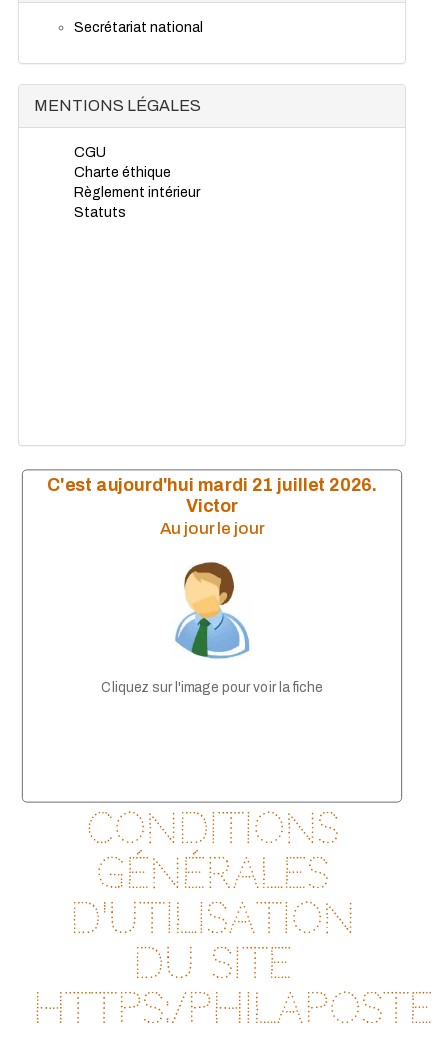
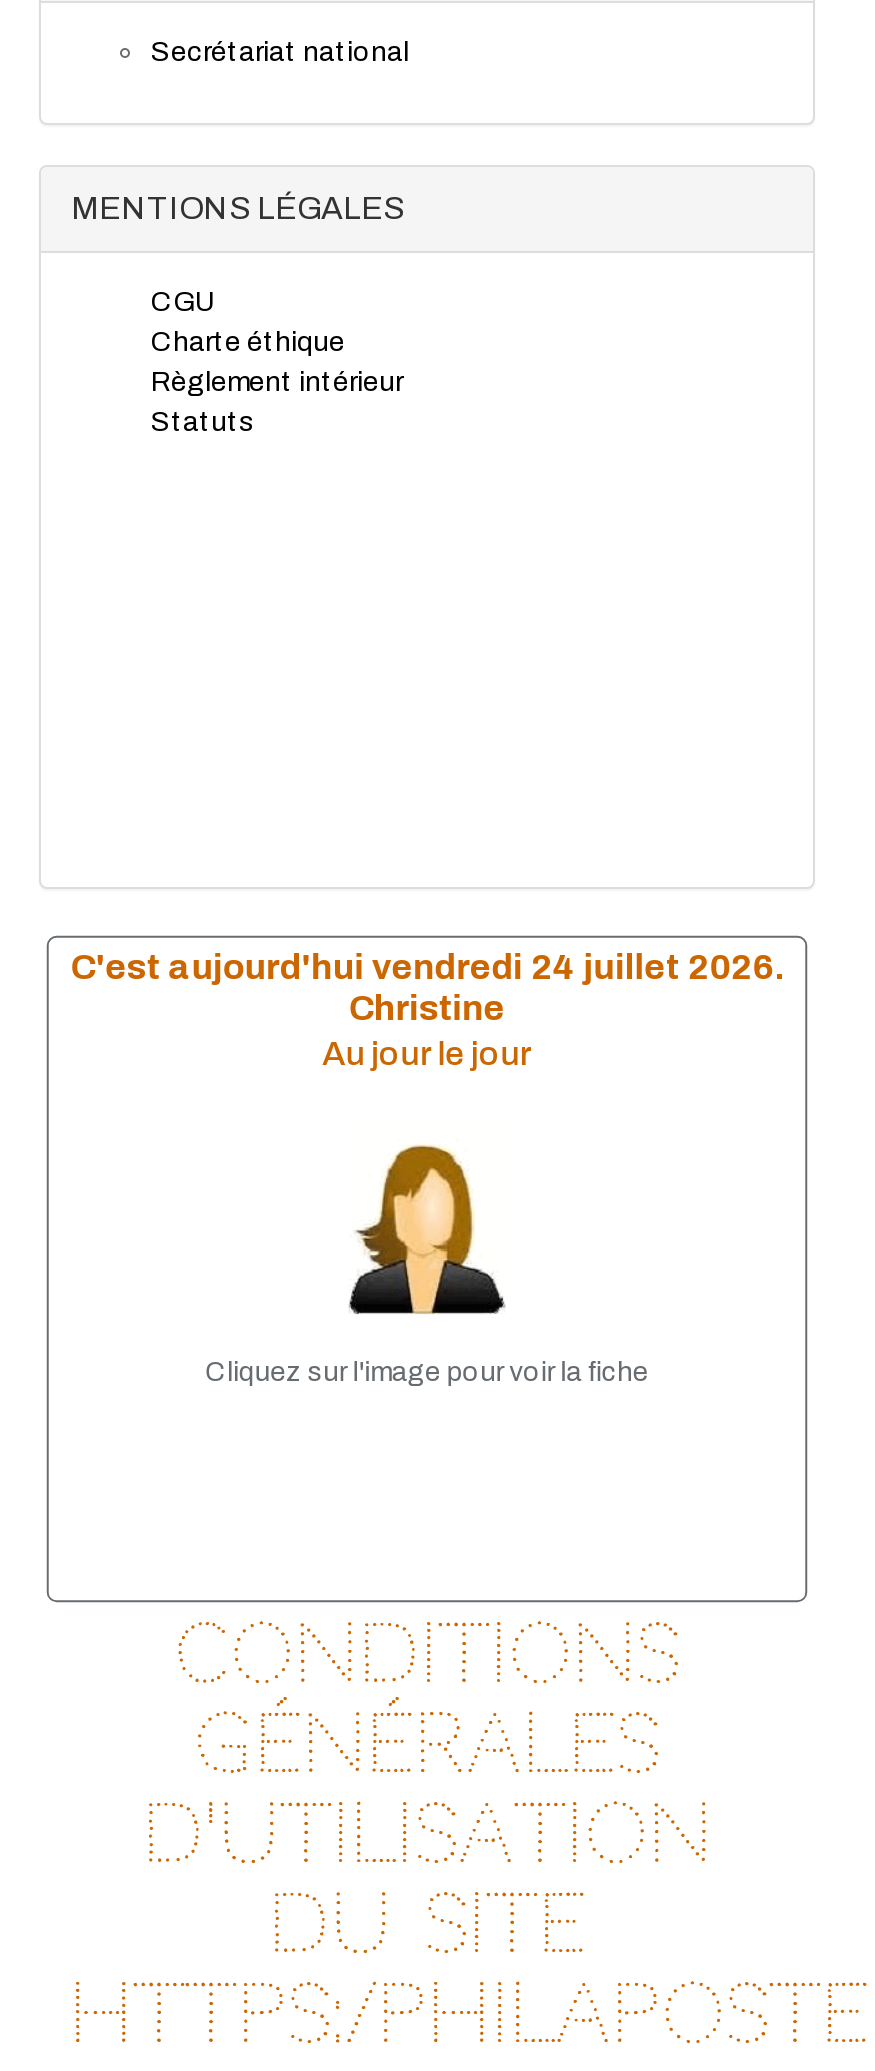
- C'est aujourd'hui mardi 21 juillet 2026.
- Victor
+ C'est aujourd'hui vendredi 24 juillet 2026.
+ Christine

- [image]
+ [image]
